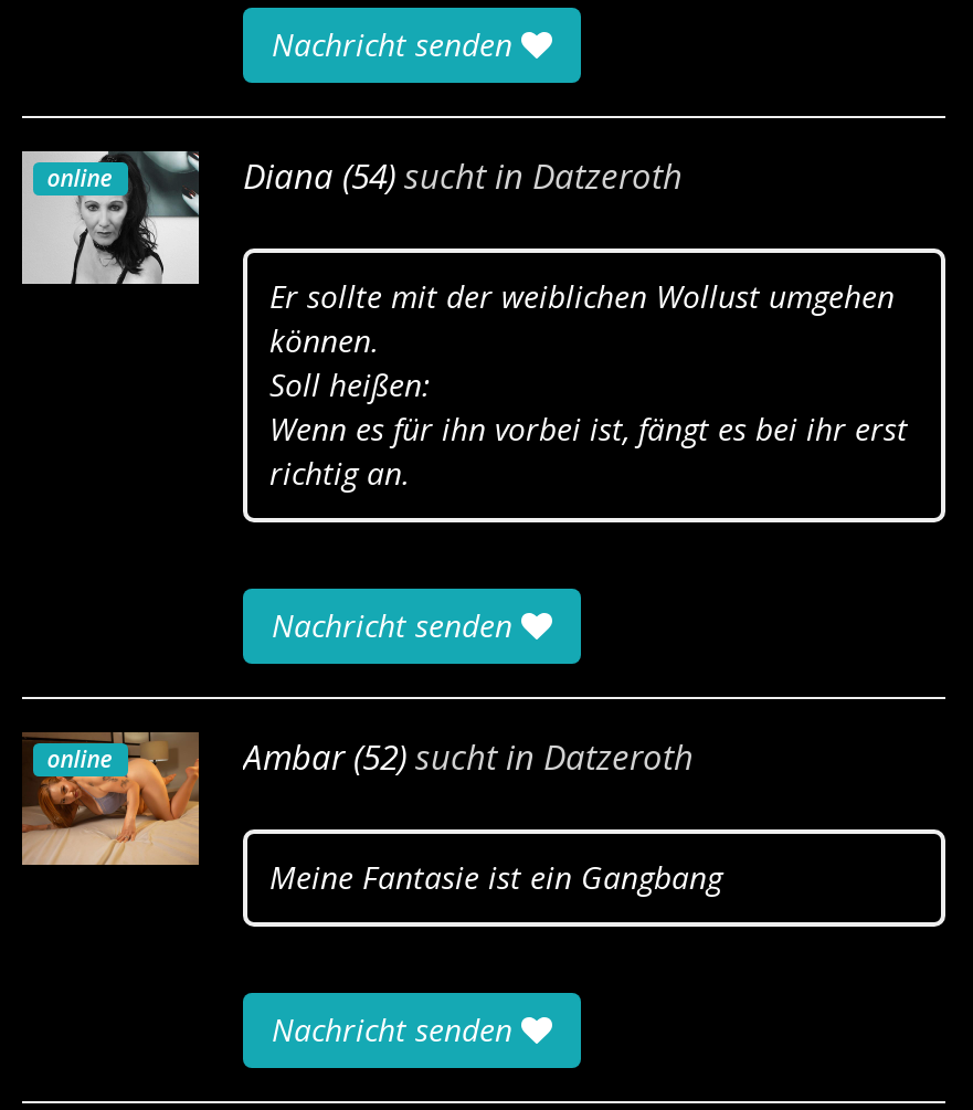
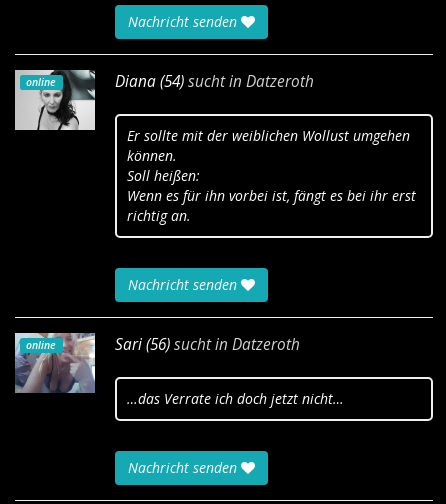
- [image]
- Ambar (52) sucht in Datzeroth
+ [image]
+ Sari (56) sucht in Datzeroth

- Meine Fantasie ist ein Gangbang
+ …das Verrate ich doch jetzt nicht…
